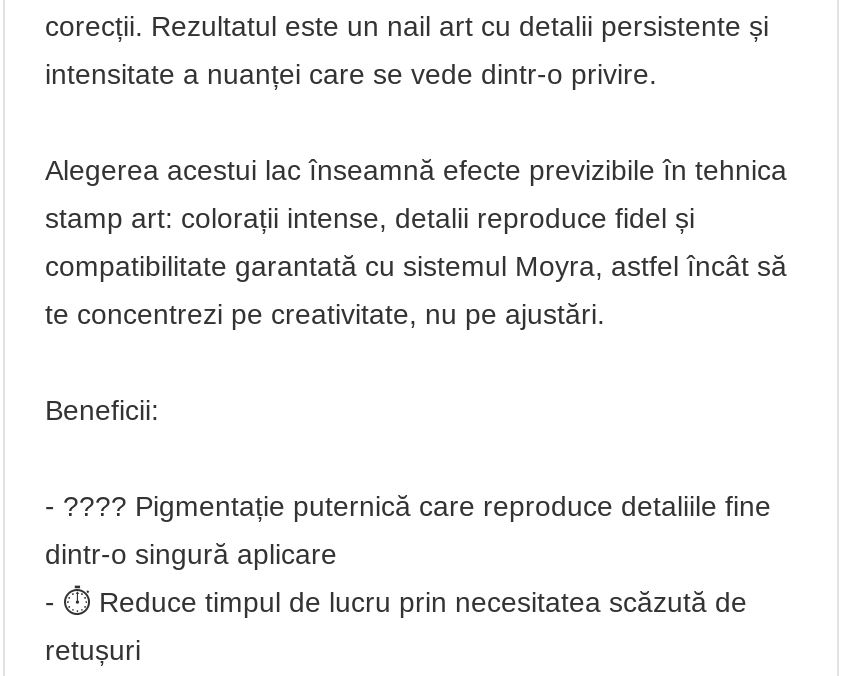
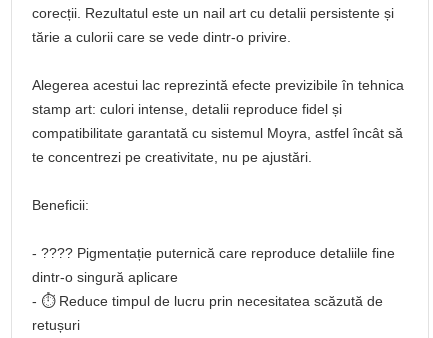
- intensitate a nuanței care se vede dintr-o privire.
+ tărie a culorii care se vede dintr-o privire.

- Alegerea acestui lac înseamnă efecte previzibile în tehnica
+ Alegerea acestui lac reprezintă efecte previzibile în tehnica

- stamp art: colorații intense, detalii reproduce fidel și
+ stamp art: culori intense, detalii reproduce fidel și
